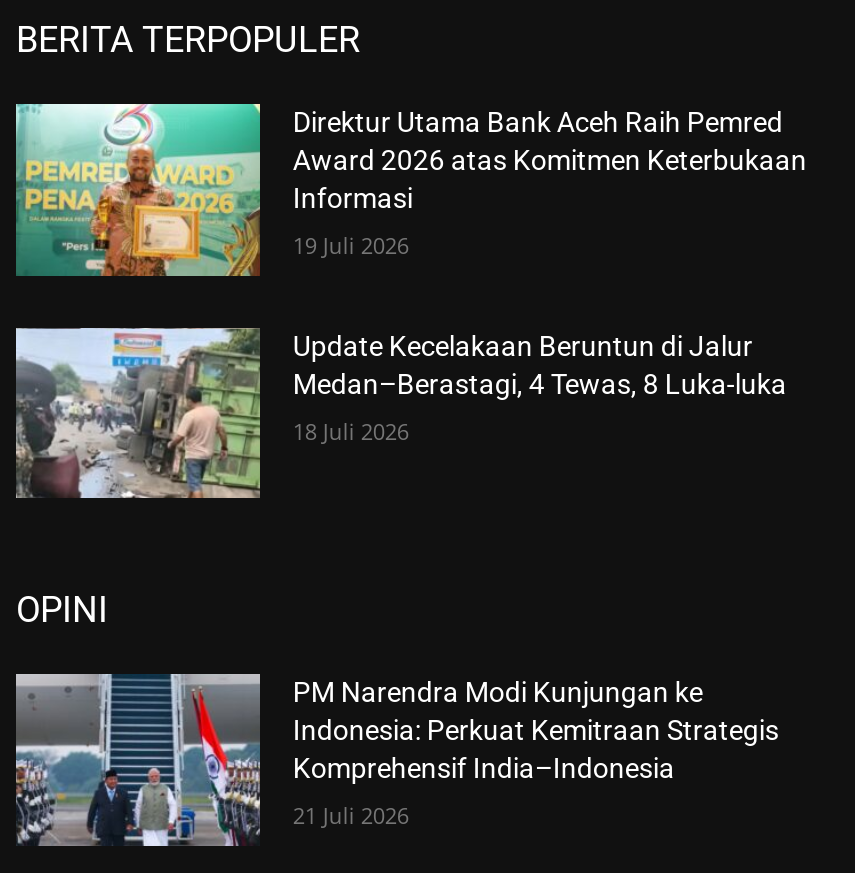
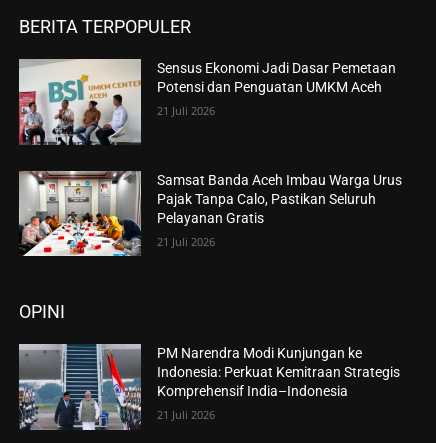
- [image]
- Direktur Utama Bank Aceh Raih Pemred
- Award 2026 atas Komitmen Keterbukaan
- Informasi
+ [image]
+ Sensus Ekonomi Jadi Dasar Pemetaan
+ Potensi dan Penguatan UMKM Aceh

- 19 Juli 2026
+ 21 Juli 2026

- [image]
- Update Kecelakaan Beruntun di Jalur
- Medan–Berastagi, 4 Tewas, 8 Luka-luka
+ [image]
+ Samsat Banda Aceh Imbau Warga Urus
+ Pajak Tanpa Calo, Pastikan Seluruh
+ Pelayanan Gratis

- 18 Juli 2026
+ 21 Juli 2026
